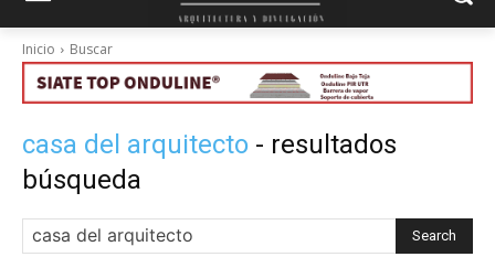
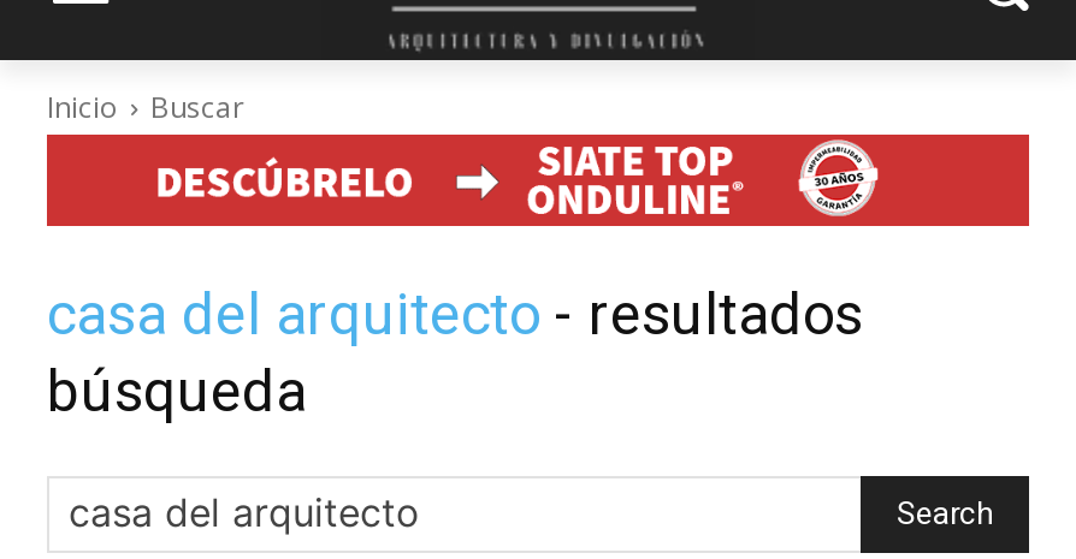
- [image]
+ [image]
